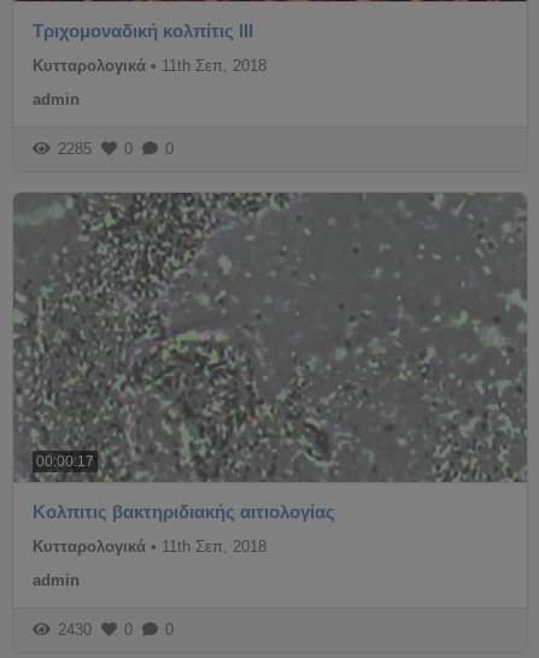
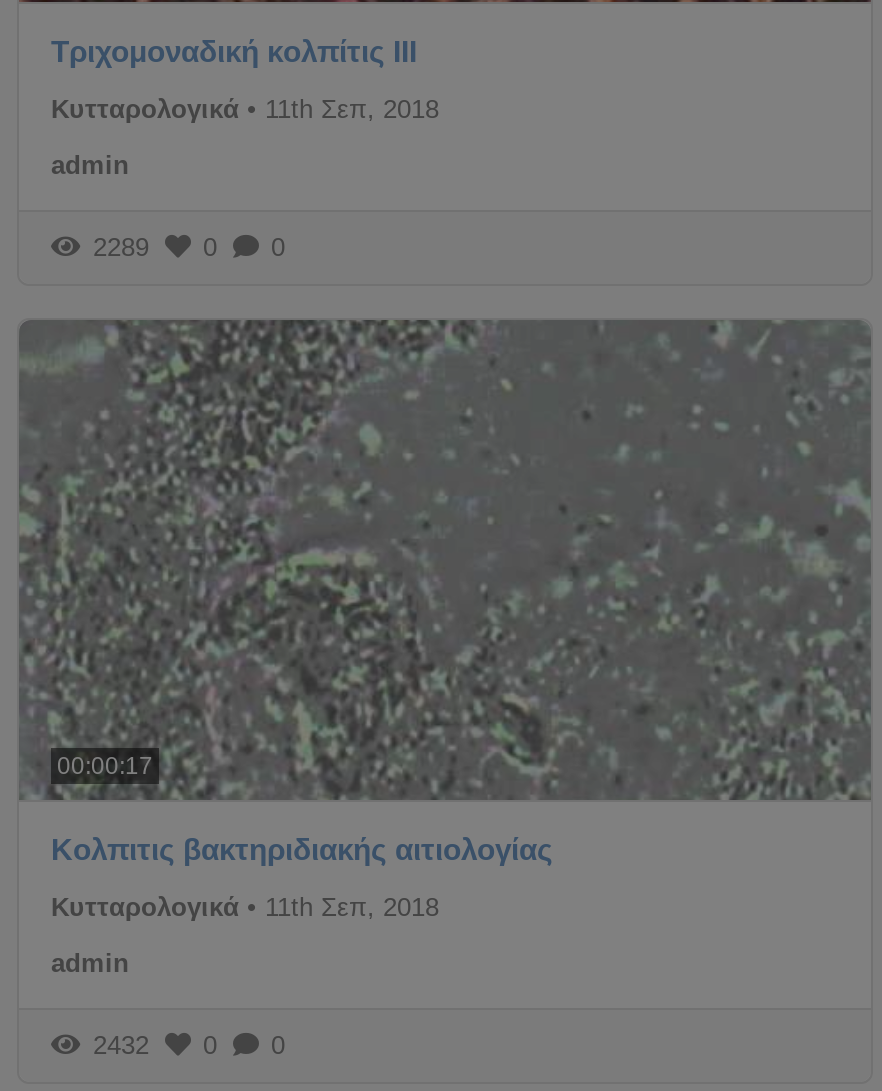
- 2285 0 0
+ 2289 0 0

- 2430 0 0
+ 2432 0 0
